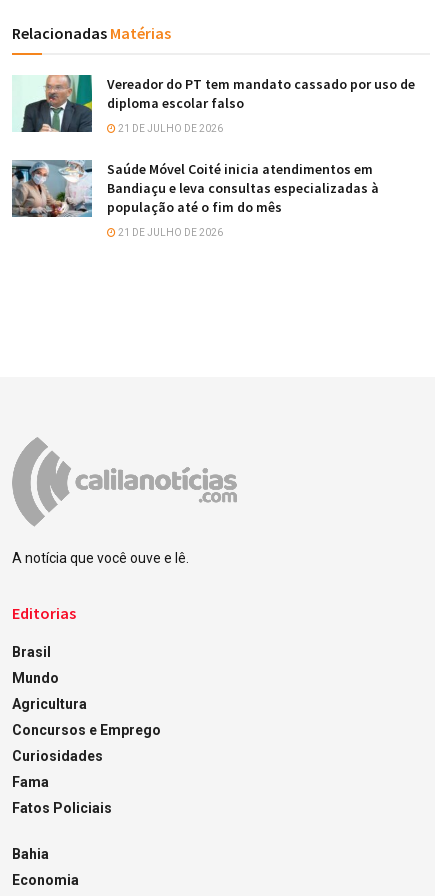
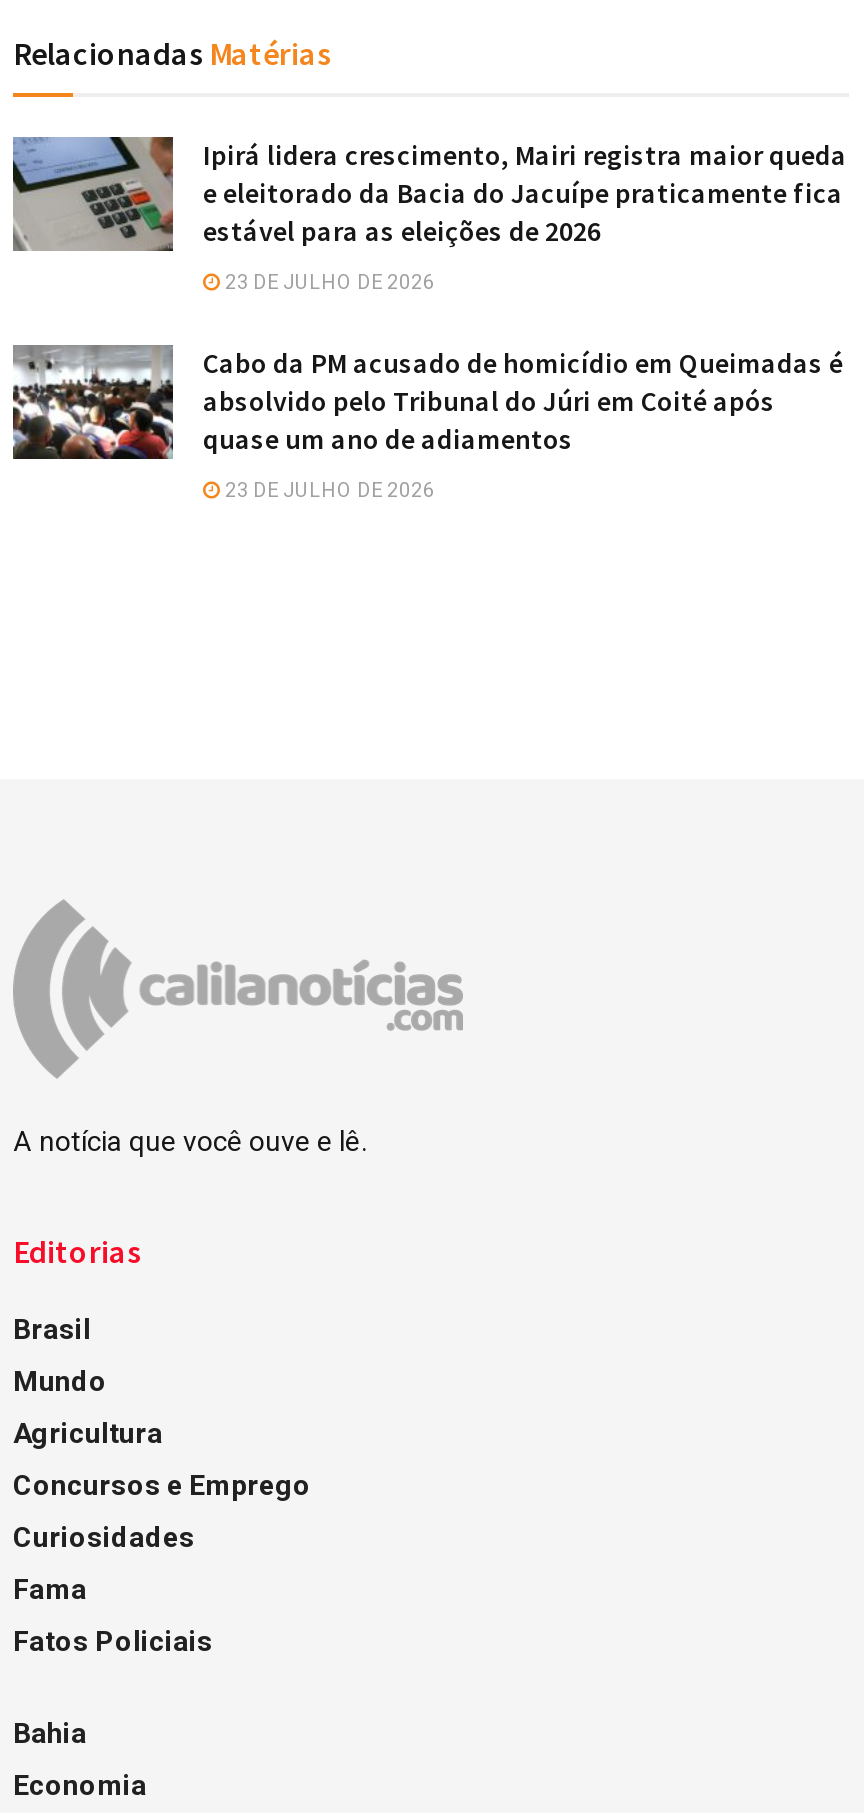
- [image]
- Vereador do PT tem mandato cassado por uso de
- diploma escolar falso
+ [image]
+ Ipirá lidera crescimento, Mairi registra maior queda
+ e eleitorado da Bacia do Jacuípe praticamente fica
+ estável para as eleições de 2026

- 21 DE JULHO DE 2026
+ 23 DE JULHO DE 2026

- [image]
- Saúde Móvel Coité inicia atendimentos em
- Bandiaçu e leva consultas especializadas à
- população até o fim do mês
+ [image]
+ Cabo da PM acusado de homicídio em Queimadas é
+ absolvido pelo Tribunal do Júri em Coité após
+ quase um ano de adiamentos

- 21 DE JULHO DE 2026
+ 23 DE JULHO DE 2026
